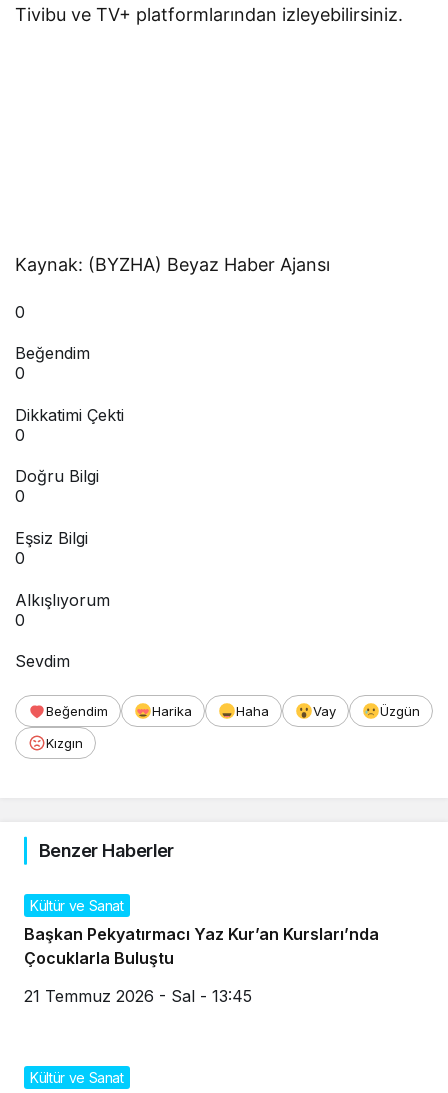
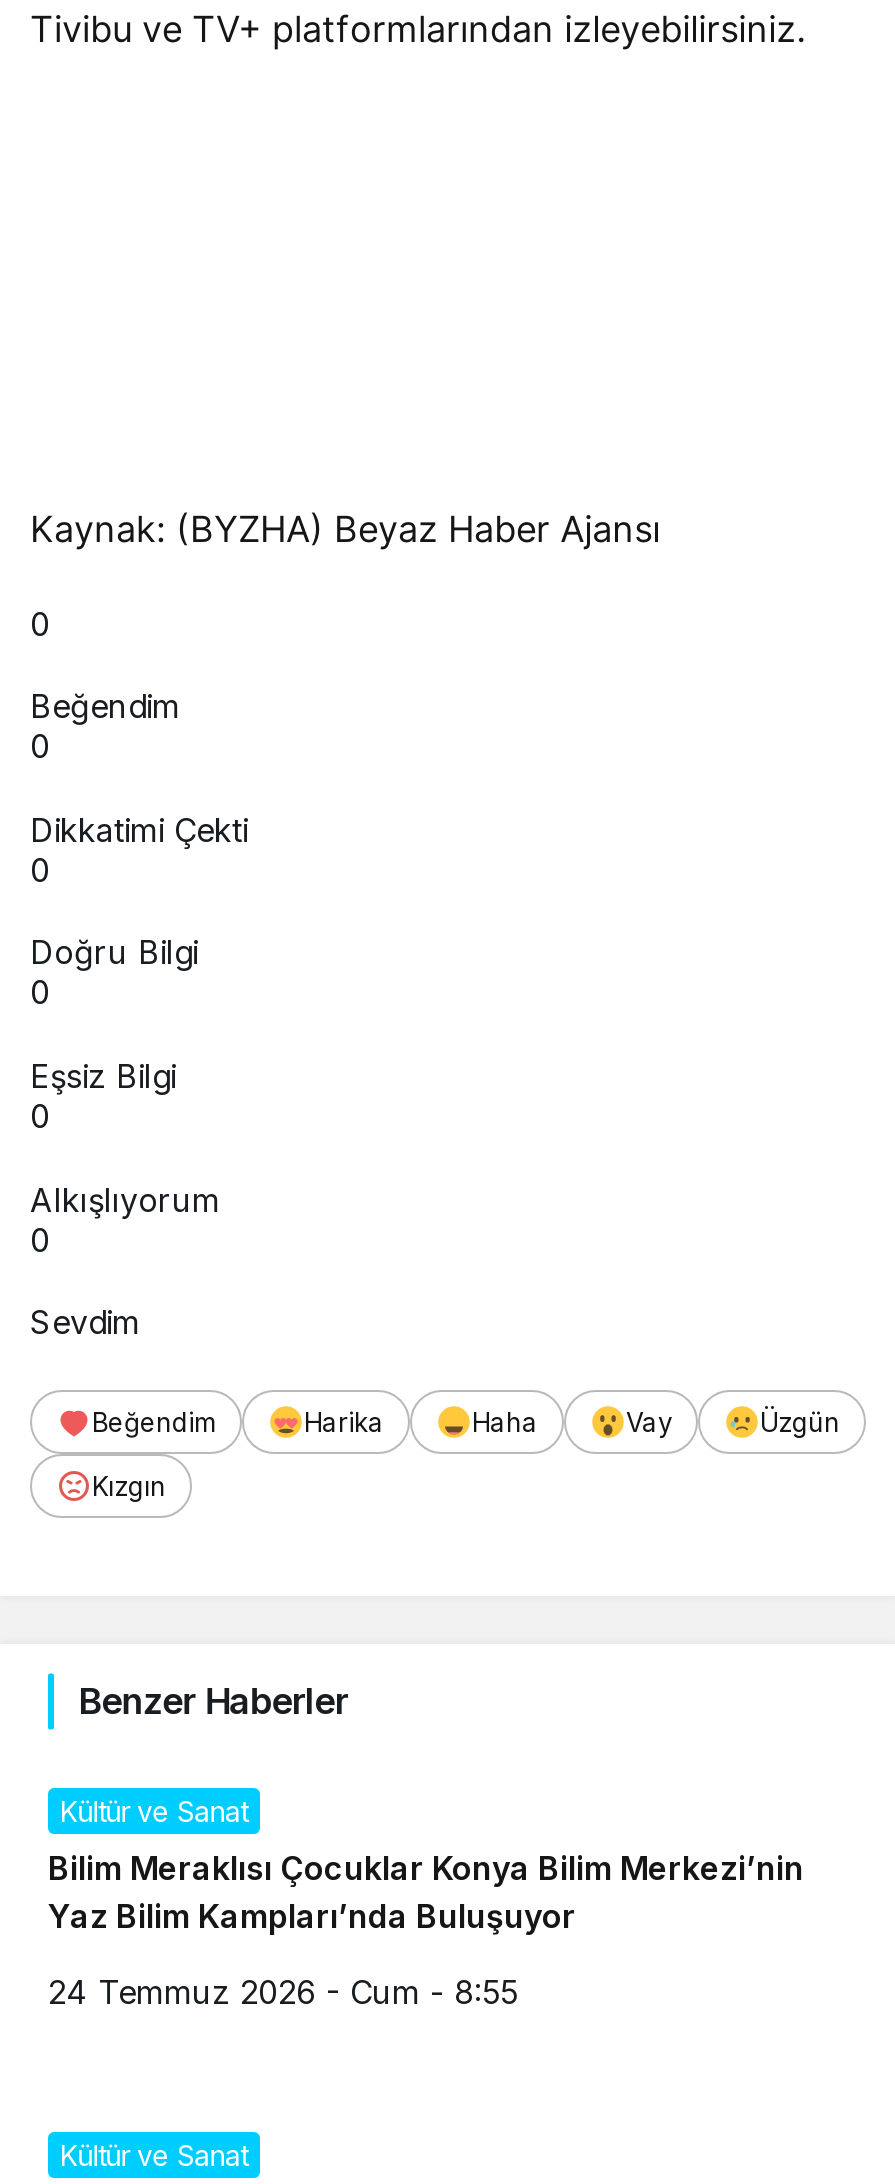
- Başkan Pekyatırmacı Yaz Kur’an Kursları’nda
- Çocuklarla Buluştu
+ Bilim Meraklısı Çocuklar Konya Bilim Merkezi’nin
+ Yaz Bilim Kampları’nda Buluşuyor

- 21 Temmuz 2026 - Sal - 13:45
+ 24 Temmuz 2026 - Cum - 8:55
